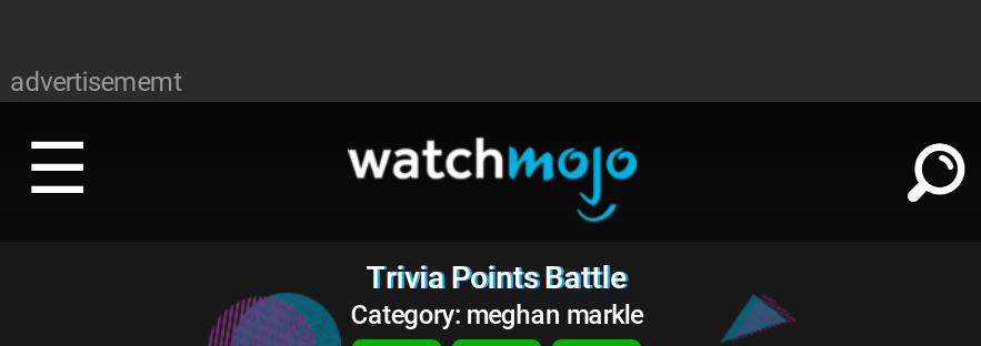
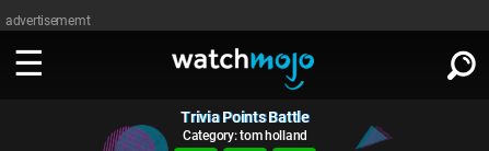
- Category: meghan markle
+ Category: tom holland
